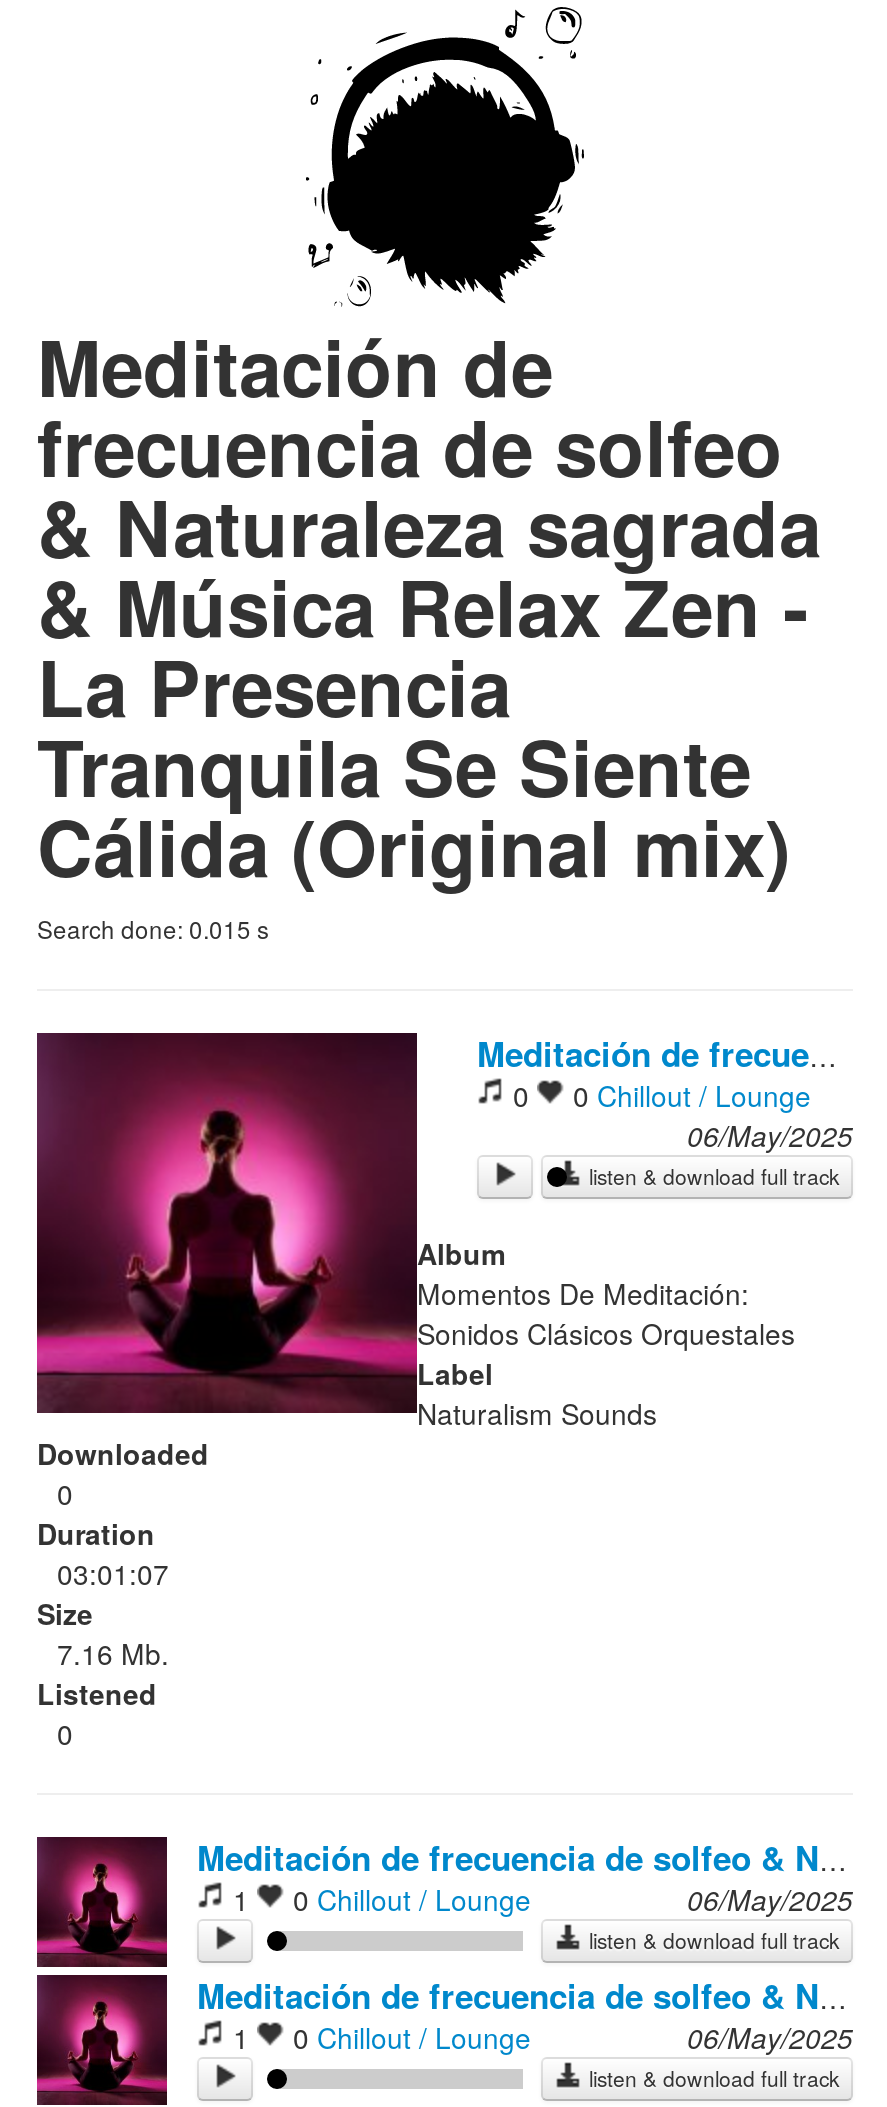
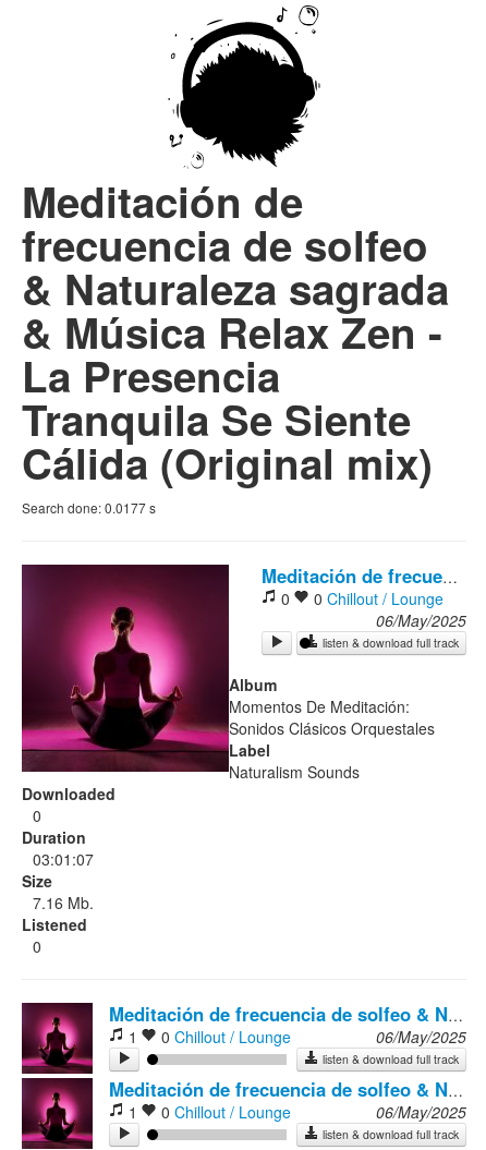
- Search done: 0.015 s
+ Search done: 0.0177 s
